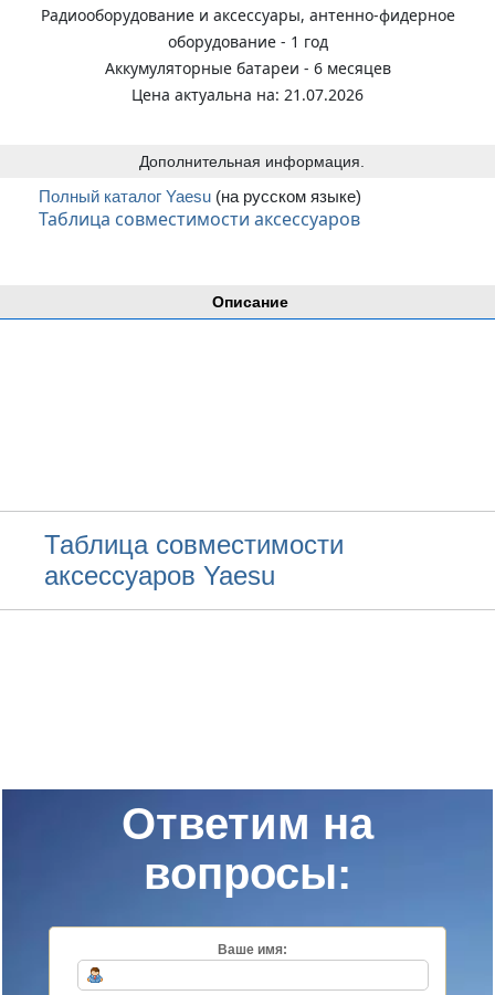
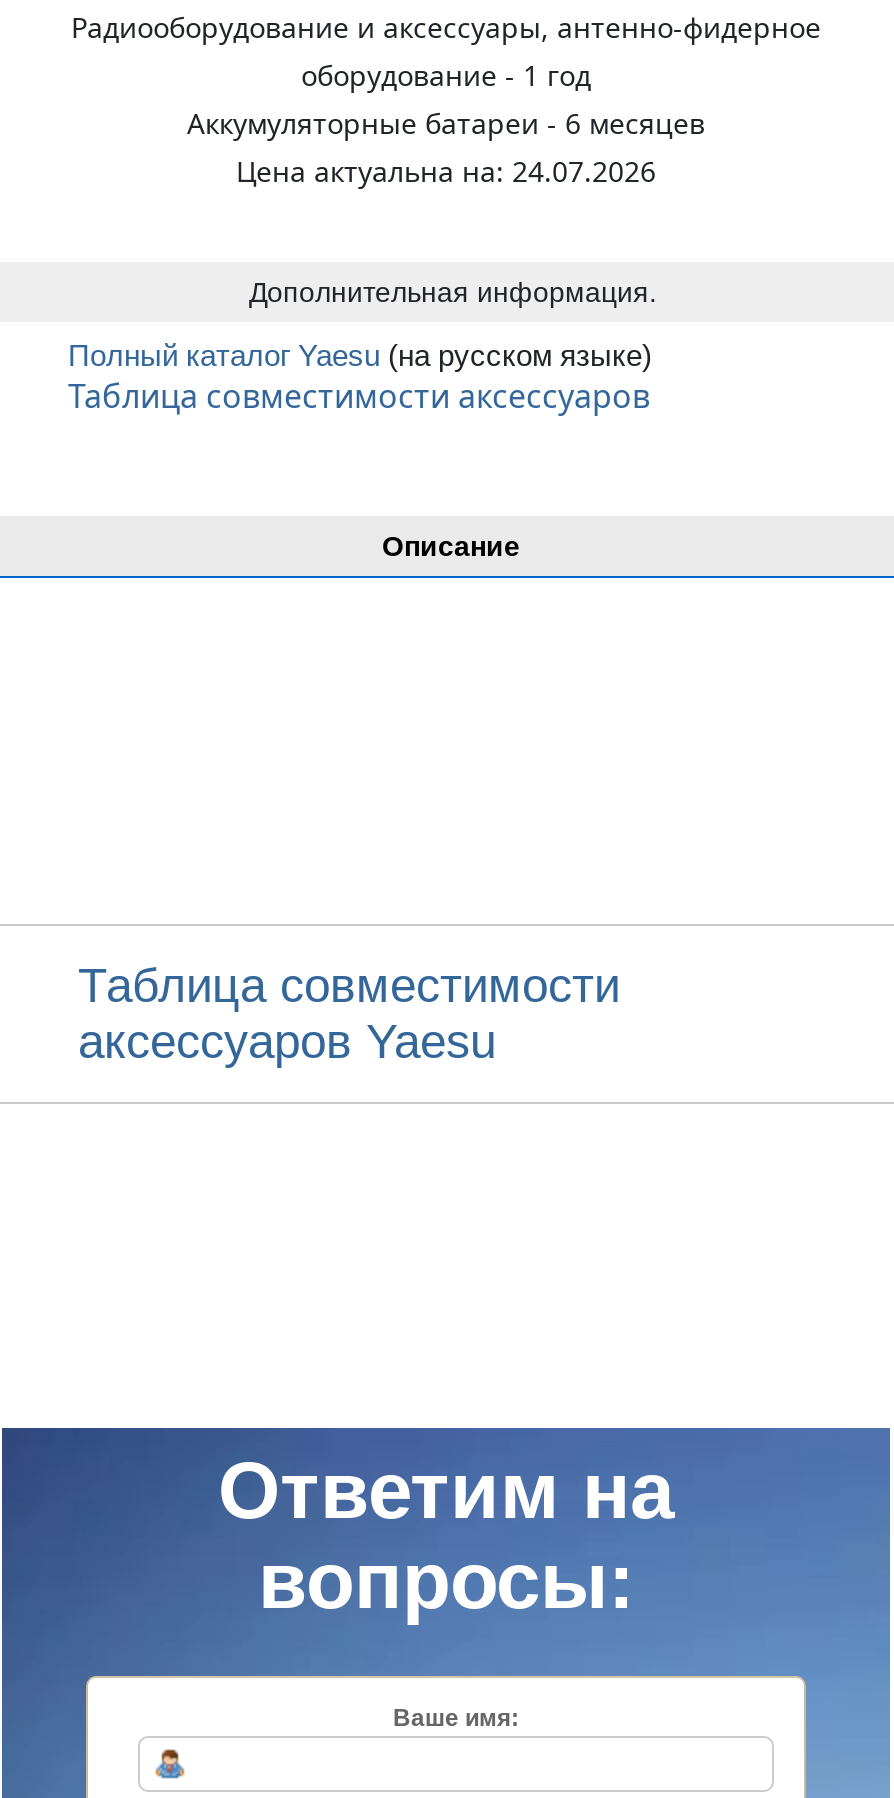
- Цена актуальна на: 21.07.2026
+ Цена актуальна на: 24.07.2026
